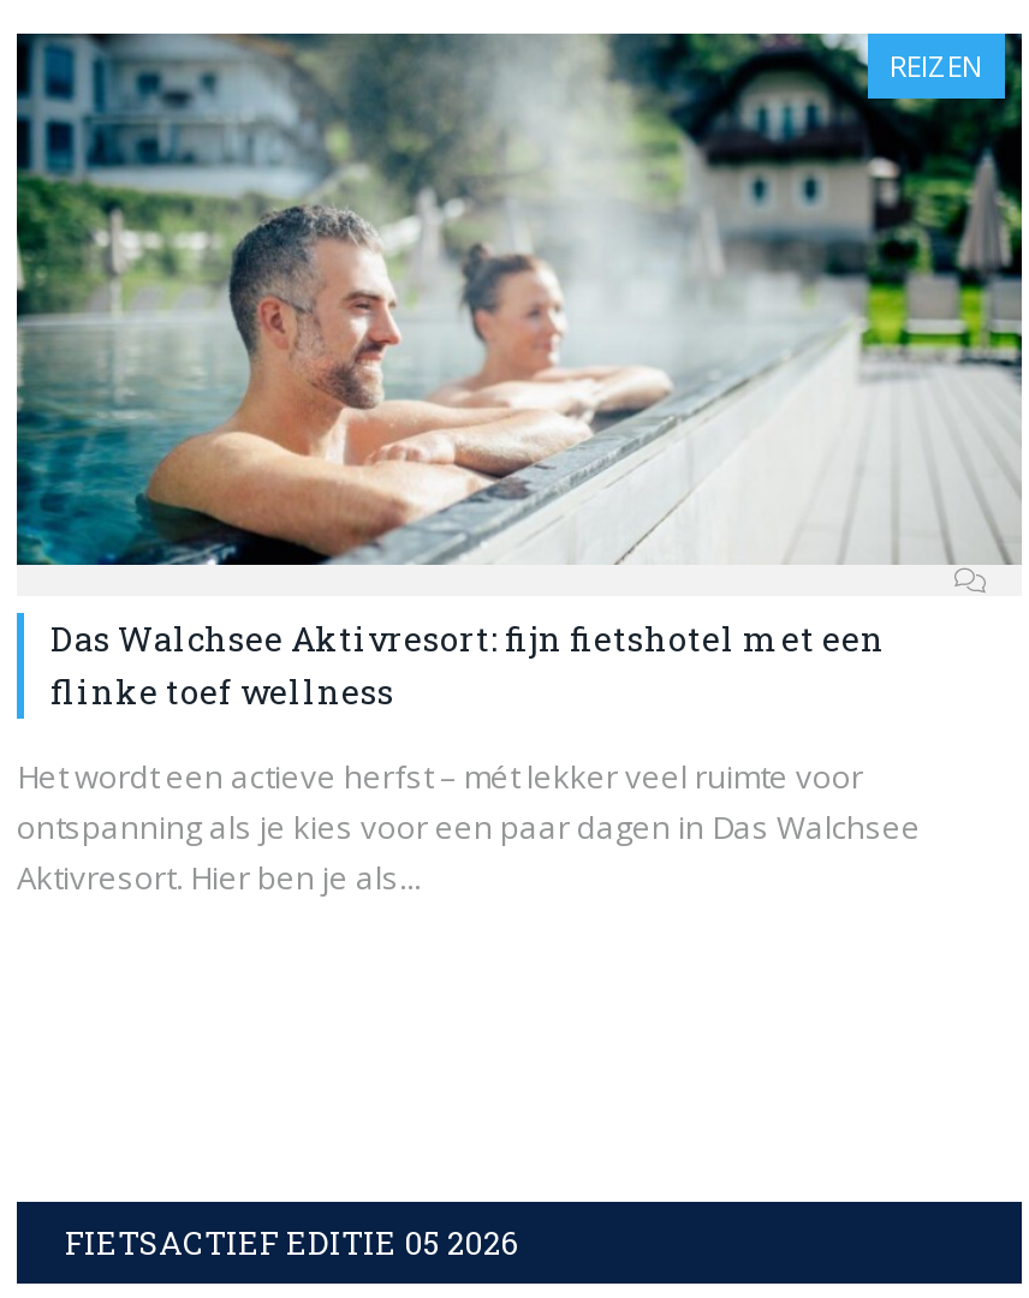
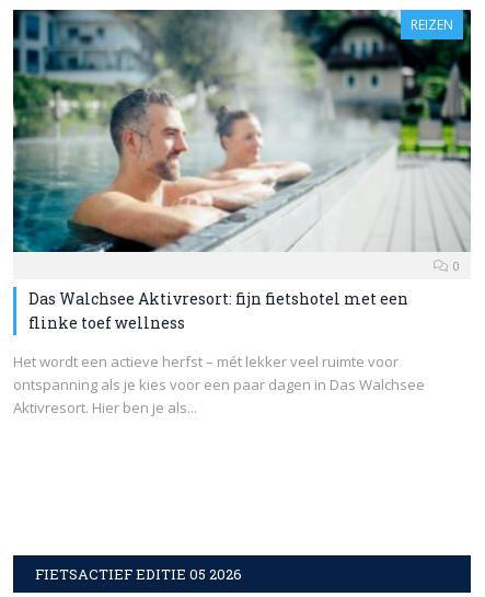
+ 0
